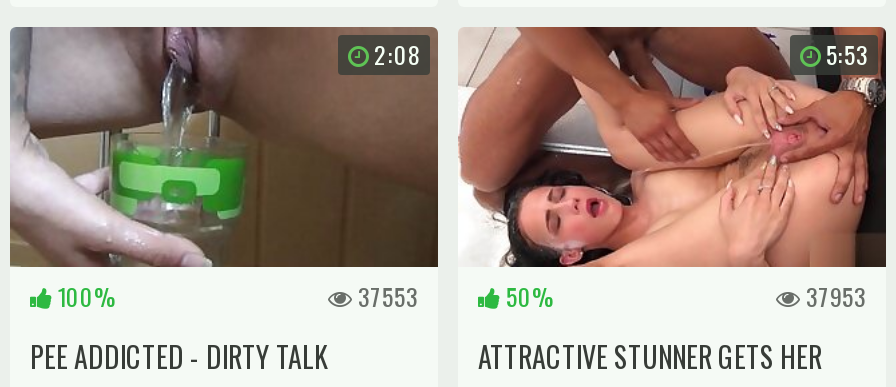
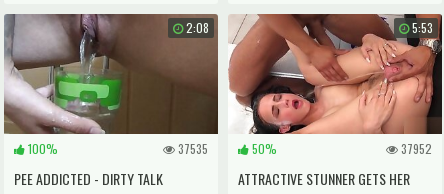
- 37553
+ 37535

- 37953
+ 37952
